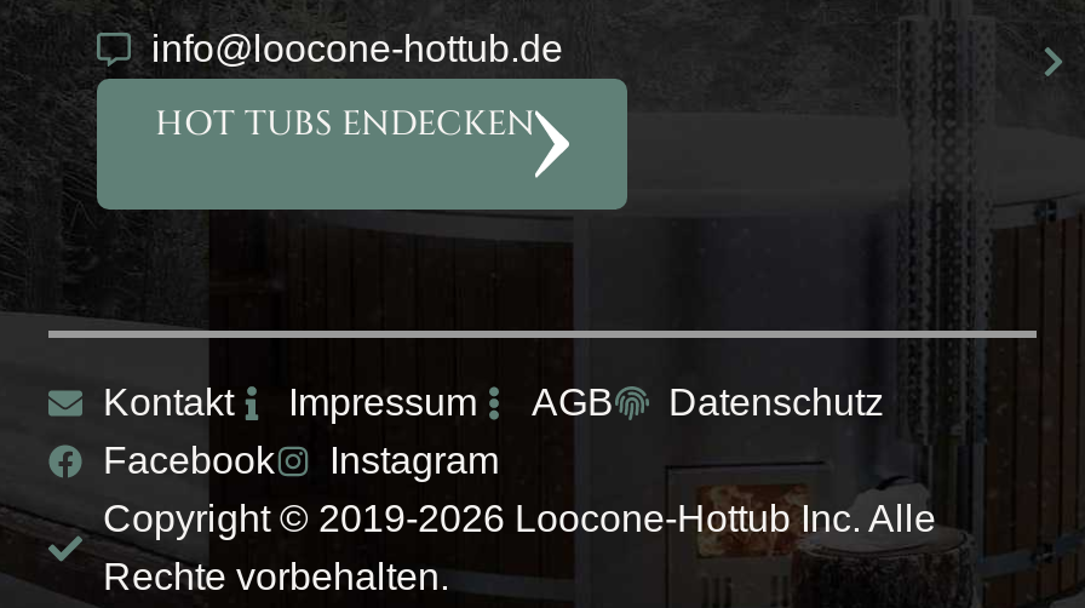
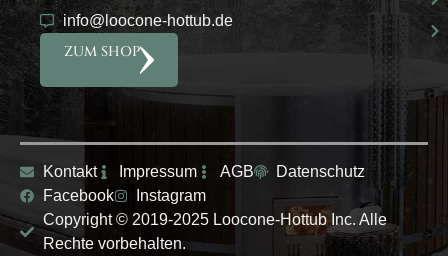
- [image]

- HOT TUBS ENDECKEN
+ ZUM SHOP

- Copyright © 2019-2026 Loocone-Hottub Inc. Alle
+ Copyright © 2019-2025 Loocone-Hottub Inc. Alle
